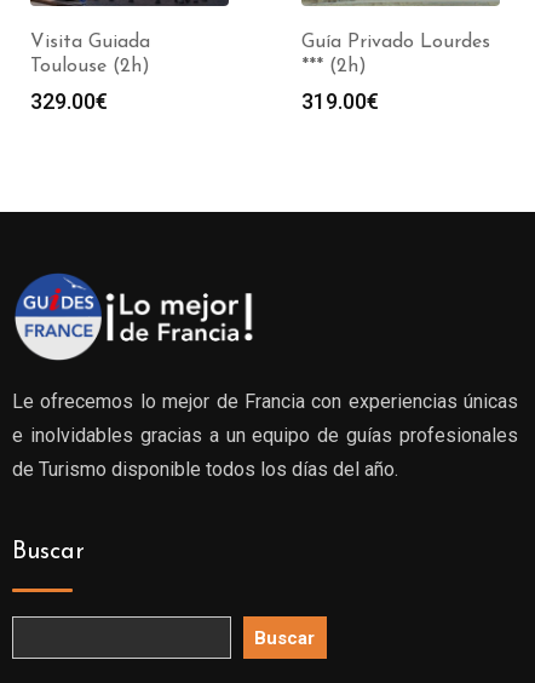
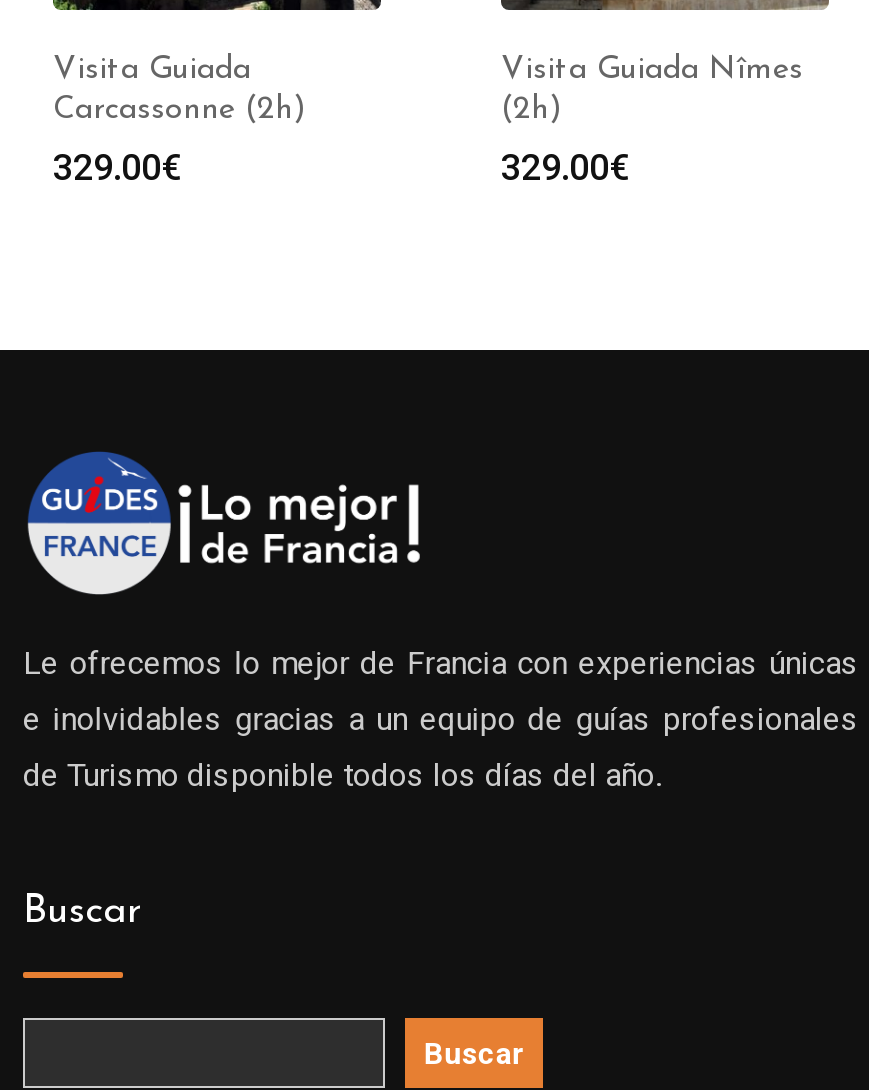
- Guía Privado Lourdes
- *** (2h)
+ Visita Guiada Nîmes
+ (2h)

- Toulouse (2h)
+ Carcassonne (2h)

- 319.00€
+ 329.00€
